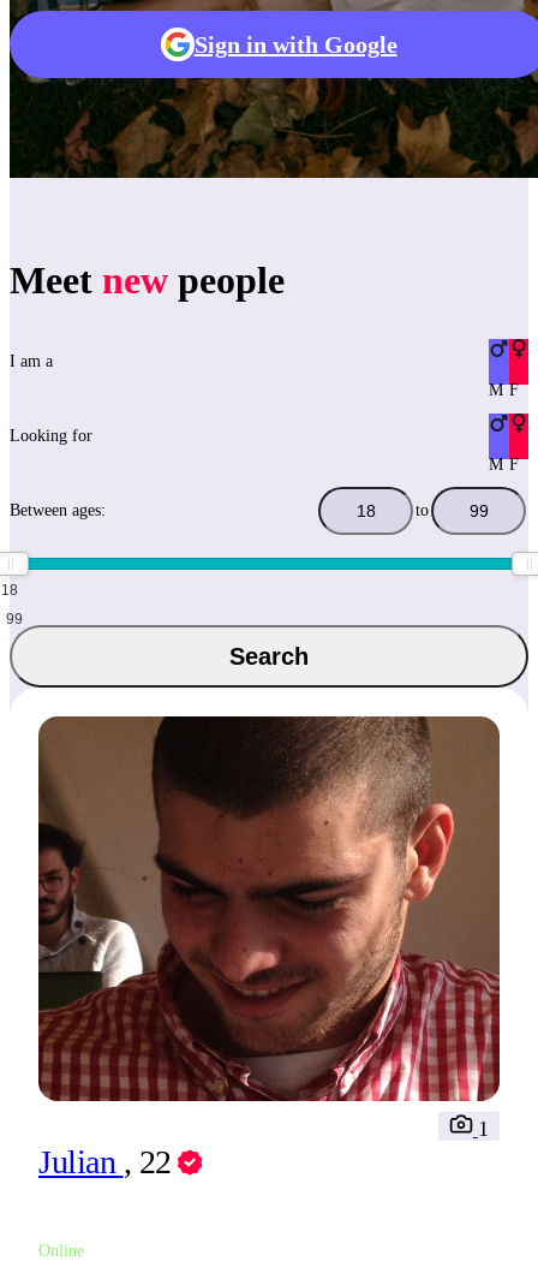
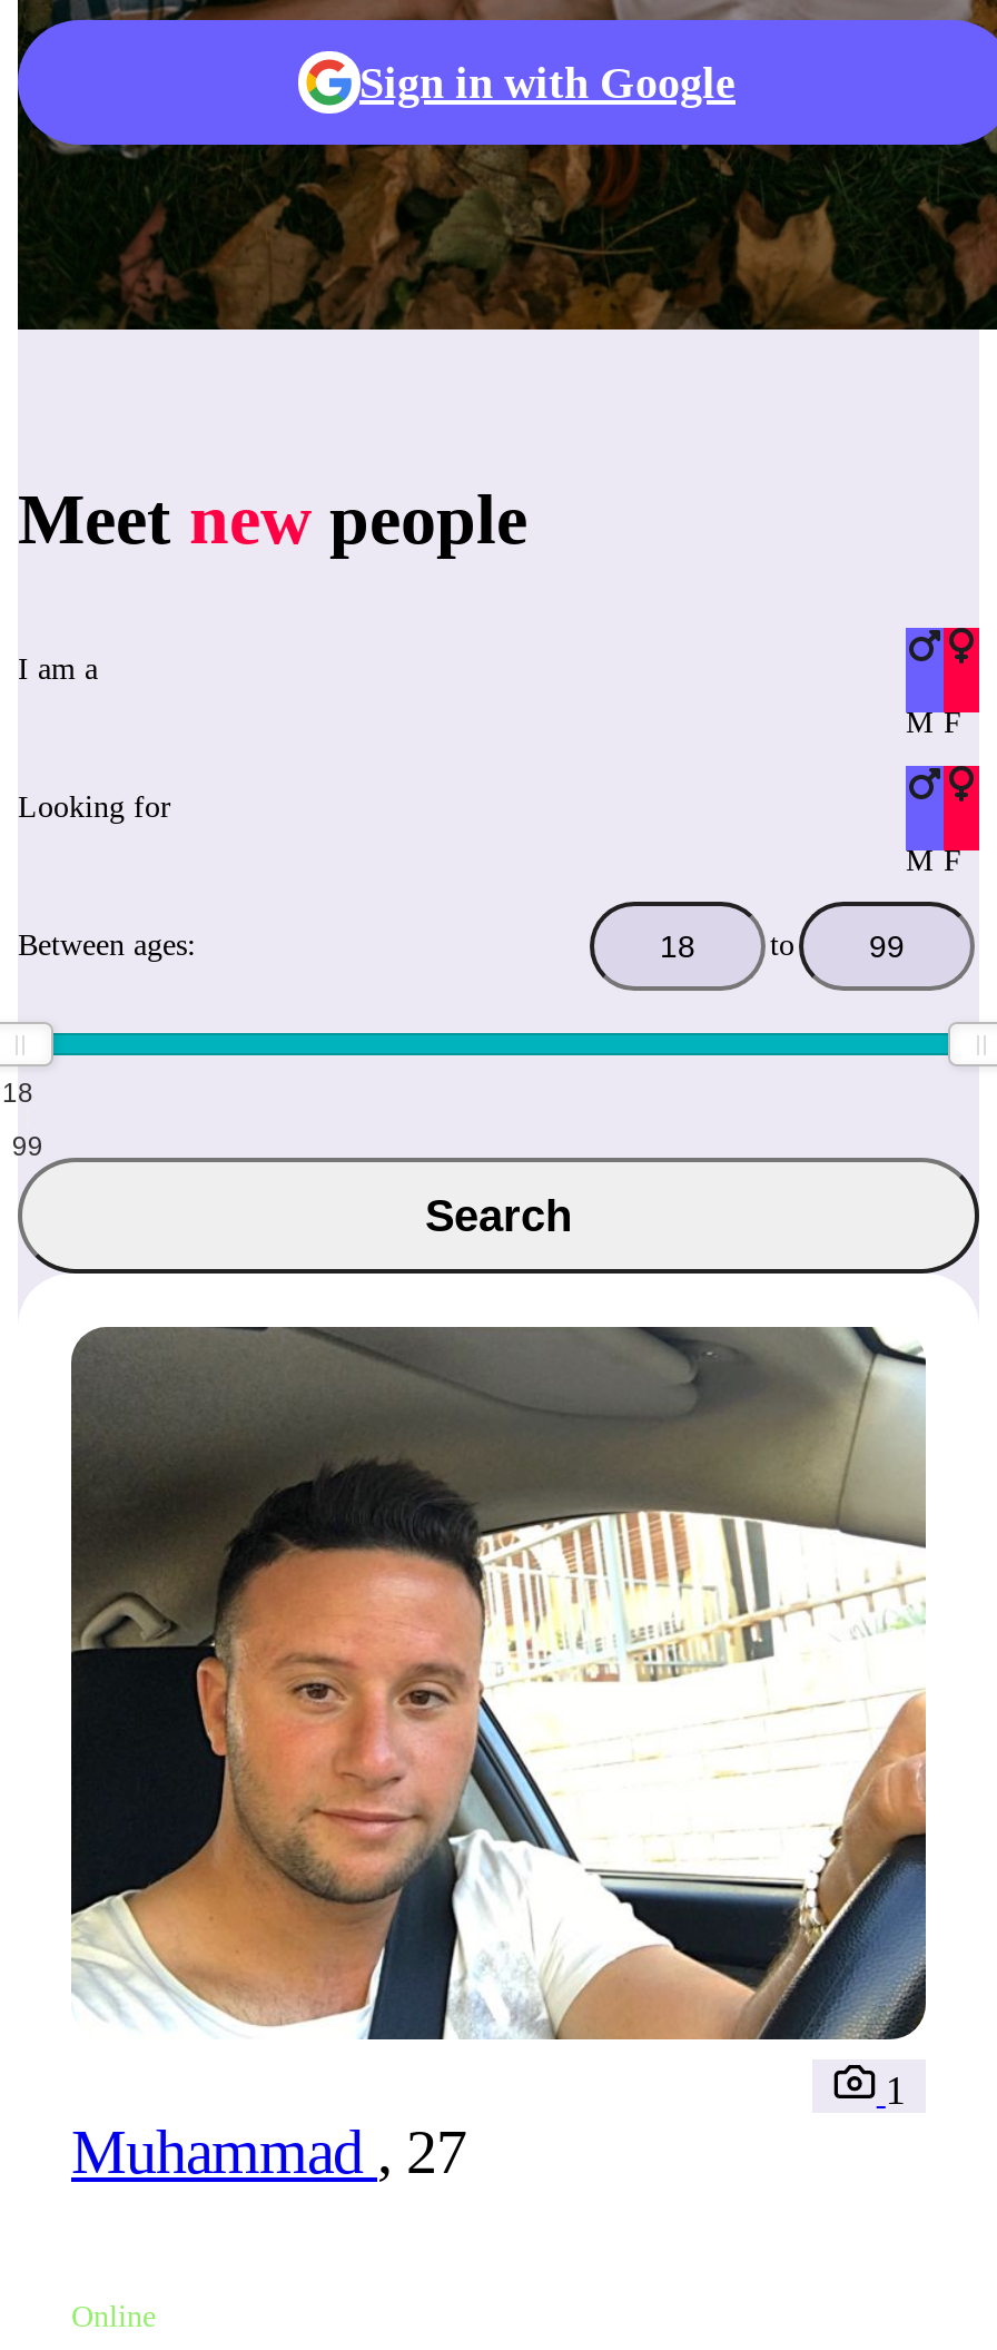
- [image]
- Julian, 22
+ [image]
+ Muhammad, 27
